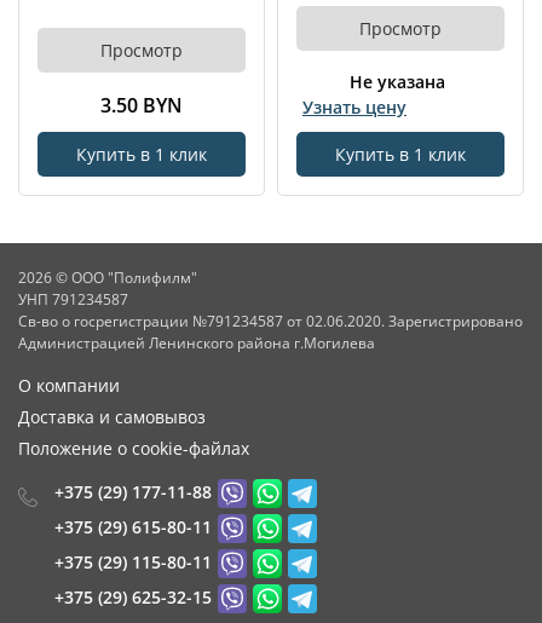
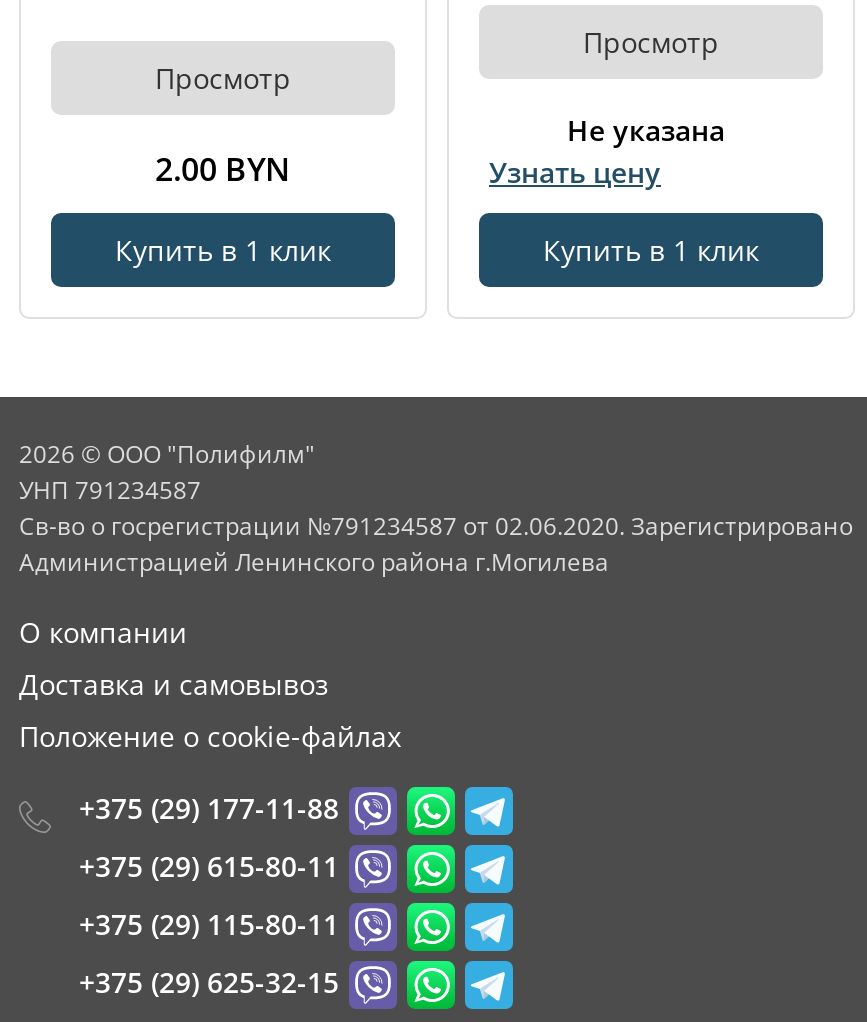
- 3.50 BYN
+ 2.00 BYN
